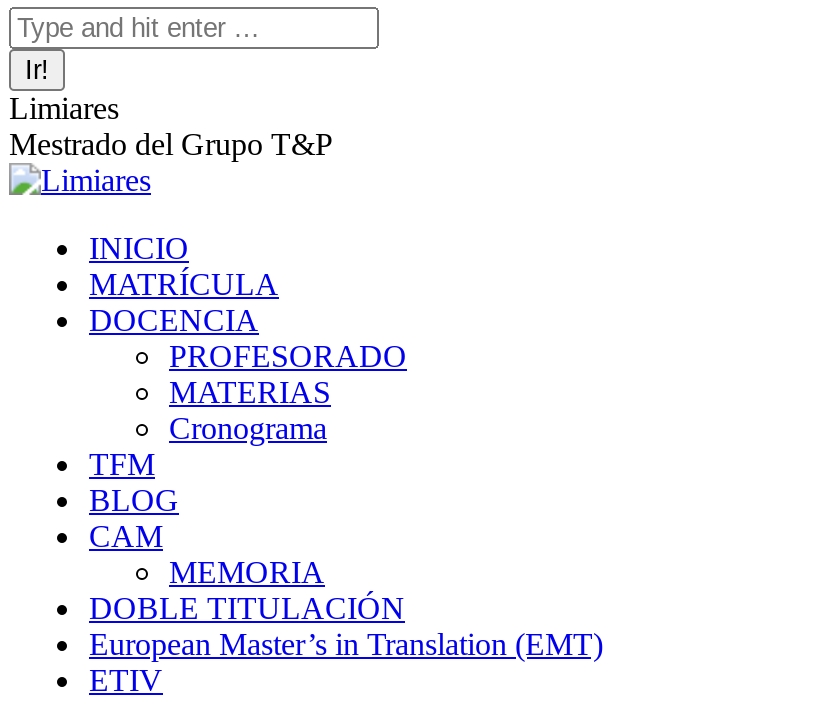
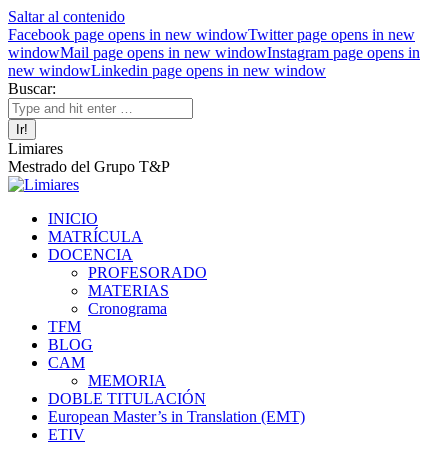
+ Saltar al contenido
+ Facebook page opens in new windowTwitter page opens in new
+ windowMail page opens in new windowInstagram page opens in
+ new windowLinkedin page opens in new window
+ Buscar:
